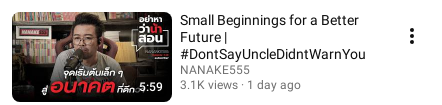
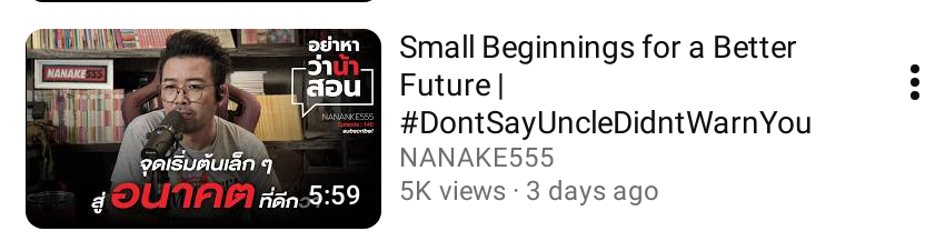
- 3.1K views
+ 5K views

- 1 day ago
+ 3 days ago
